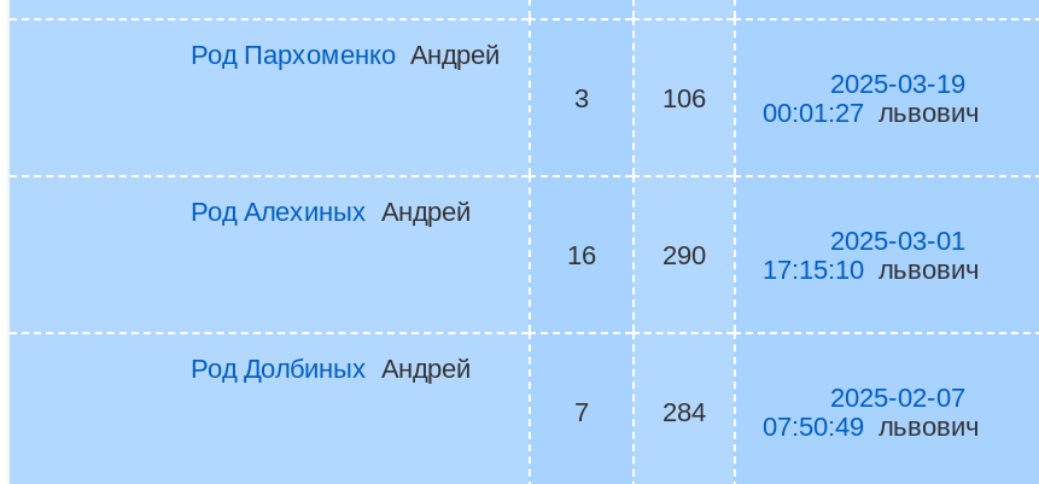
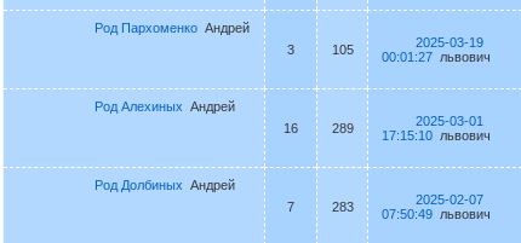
- 106 00:01:27 львович
+ 105 00:01:27 львович

- 290 17:15:10 львович
+ 289 17:15:10 львович

- 284 07:50:49 львович
+ 283 07:50:49 львович
